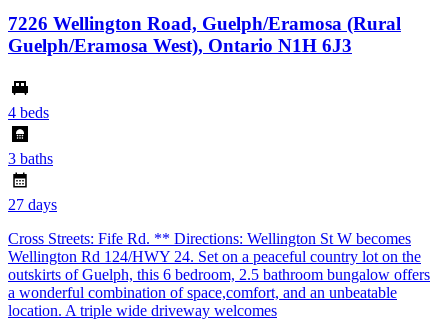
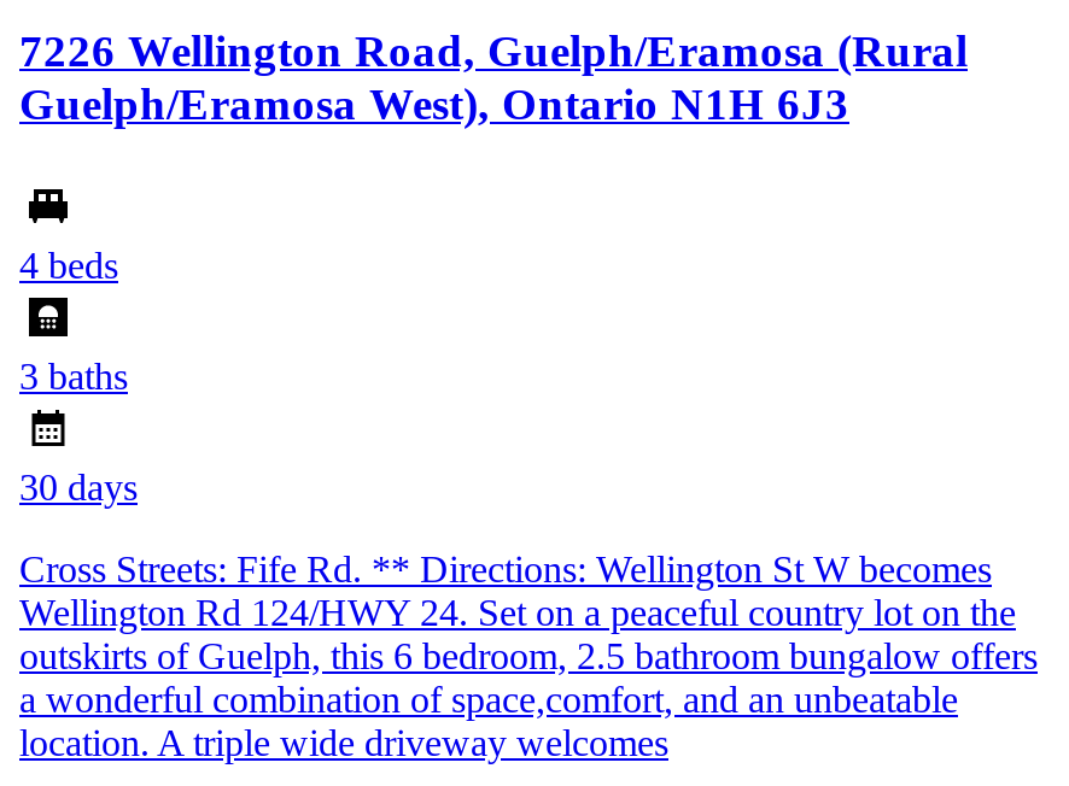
- 27 days
+ 30 days
